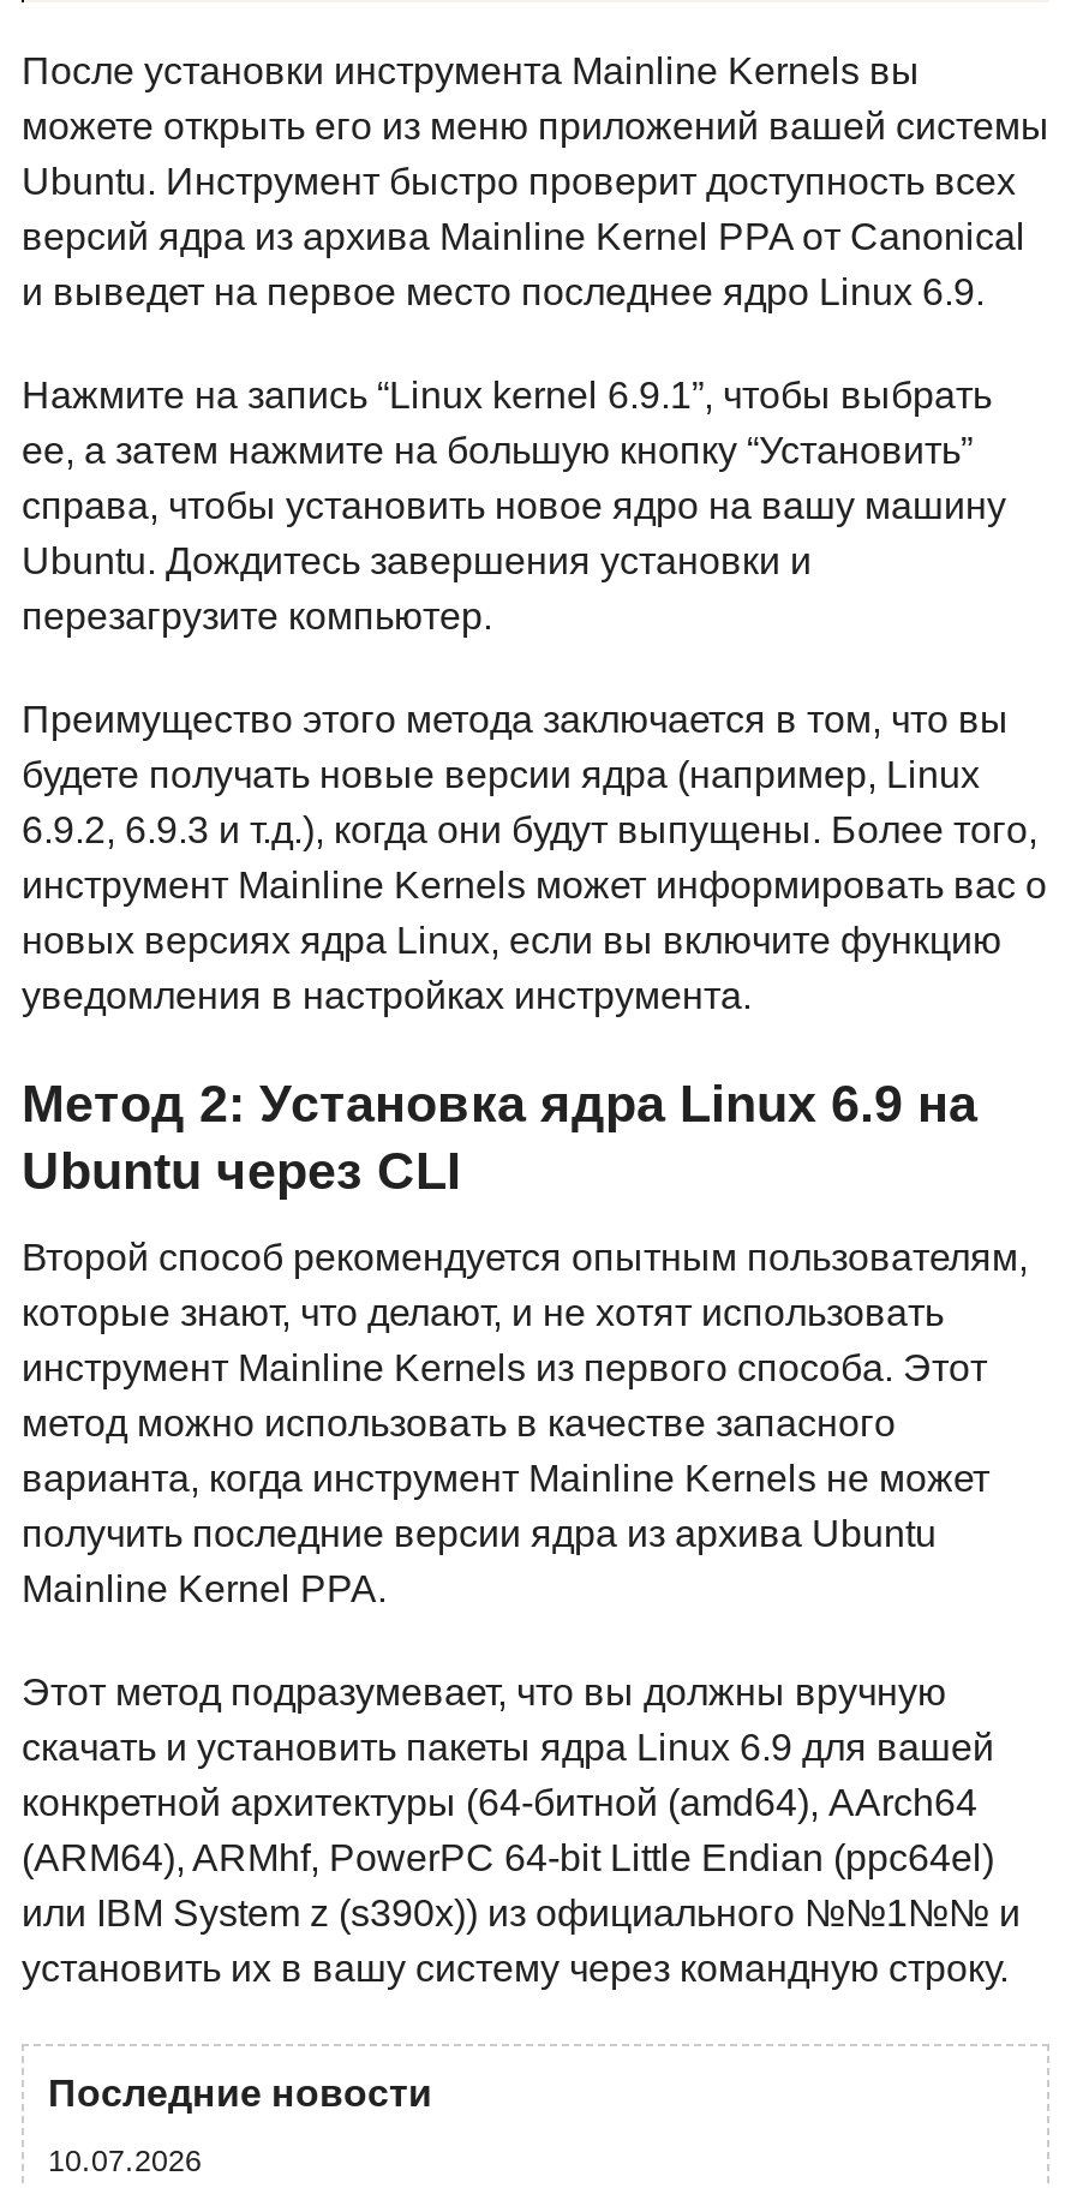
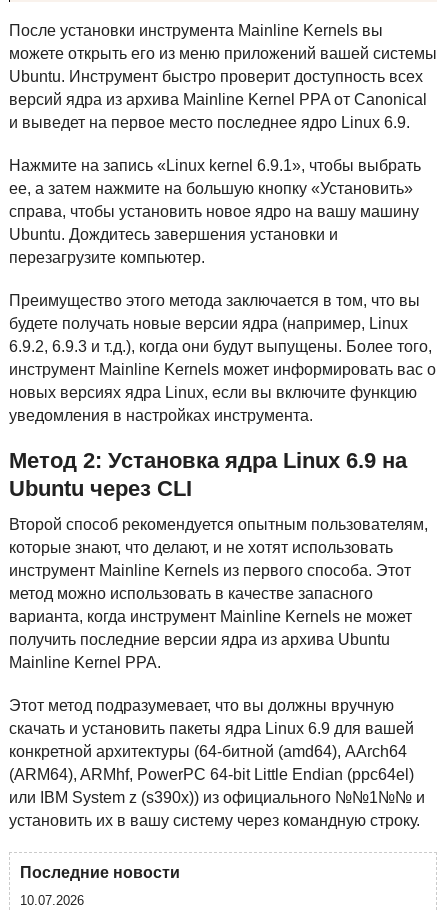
- Нажмите на запись “Linux kernel 6.9.1”, чтобы выбрать
+ Нажмите на запись «Linux kernel 6.9.1», чтобы выбрать

- ее, а затем нажмите на большую кнопку “Установить”
+ ее, а затем нажмите на большую кнопку «Установить»
